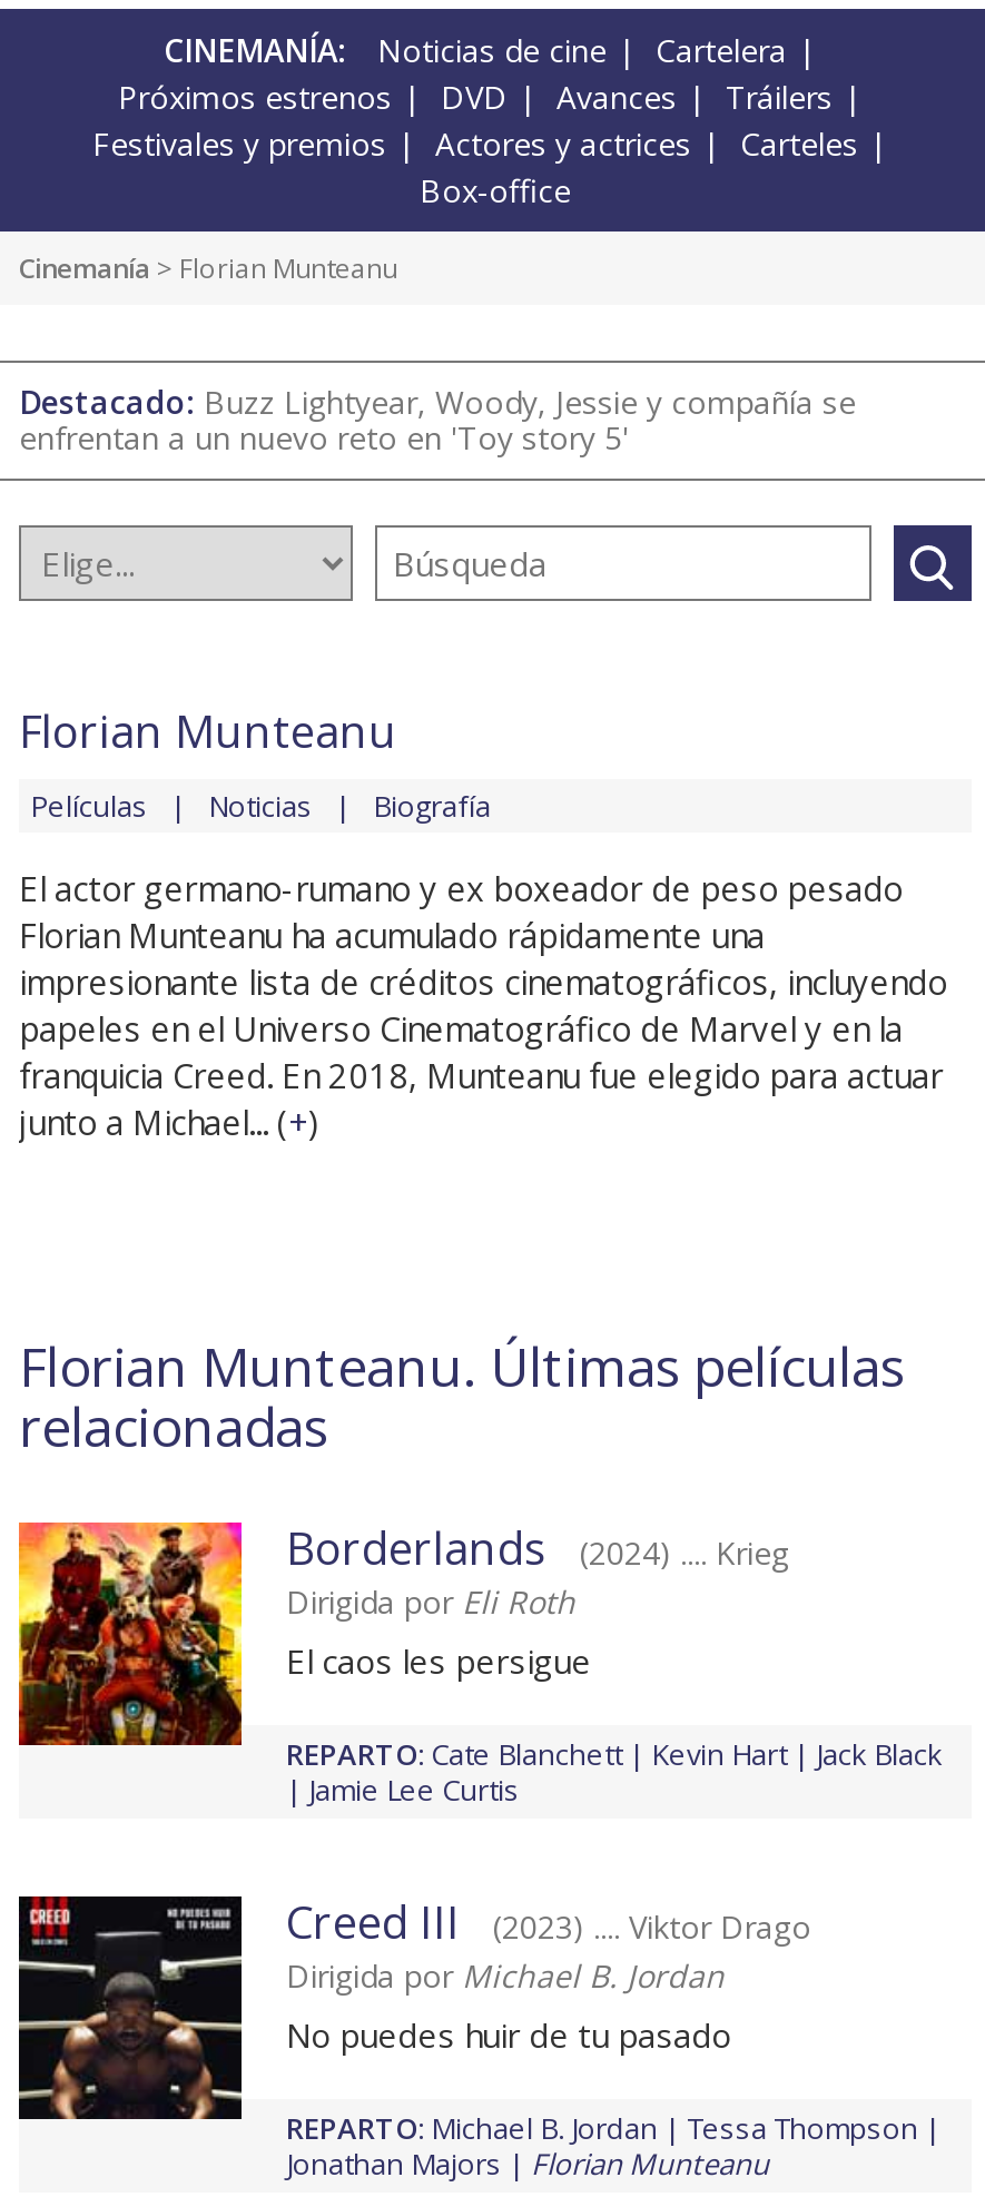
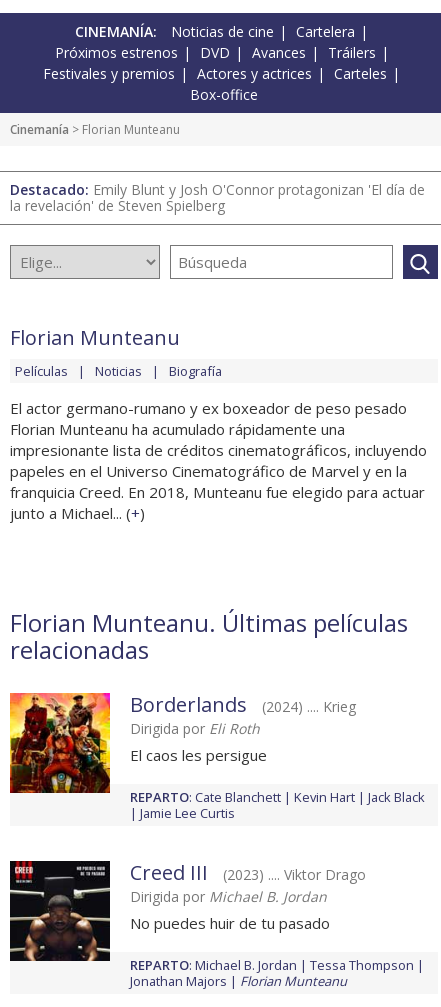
- Destacado: Buzz Lightyear, Woody, Jessie y compañía se
- enfrentan a un nuevo reto en 'Toy story 5'
+ Destacado: Emily Blunt y Josh O'Connor protagonizan 'El día de
+ la revelación' de Steven Spielberg
